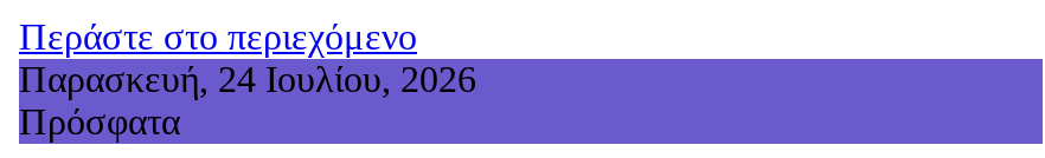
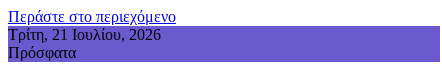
- Παρασκευή, 24 Ιουλίου, 2026
+ Τρίτη, 21 Ιουλίου, 2026
